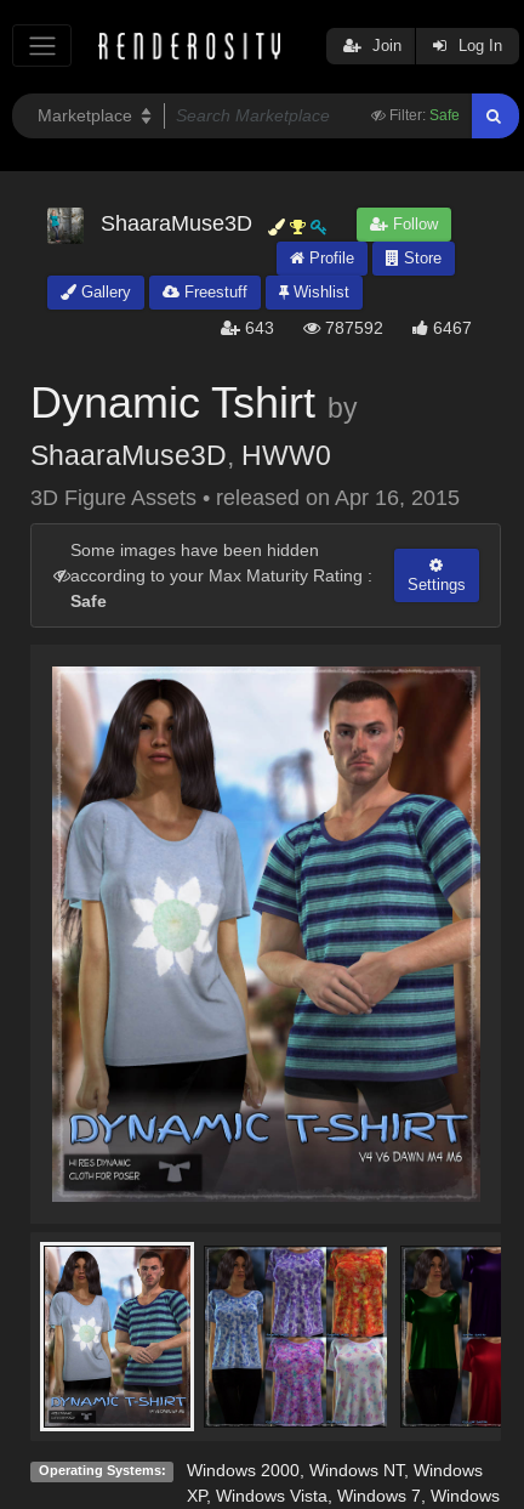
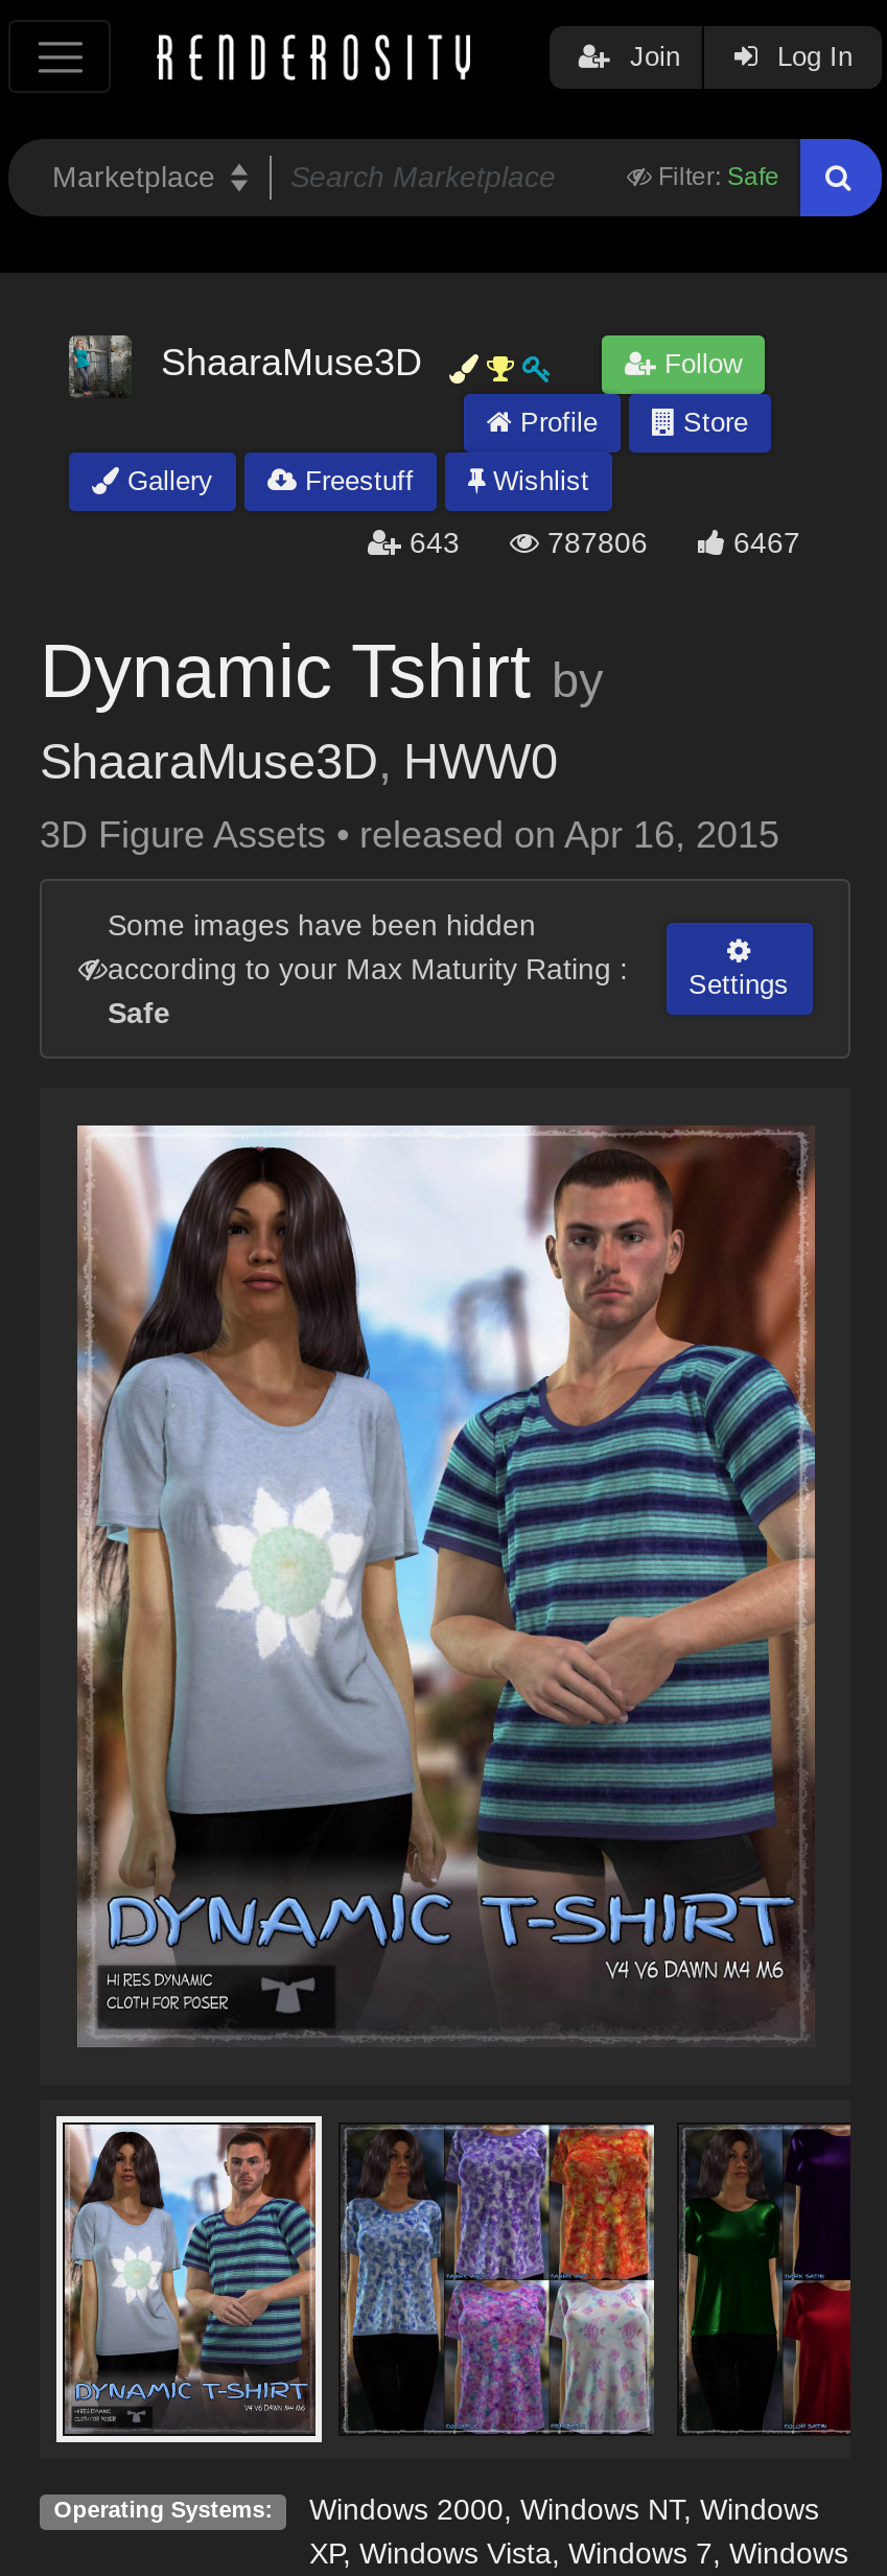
- 787592
+ 787806
